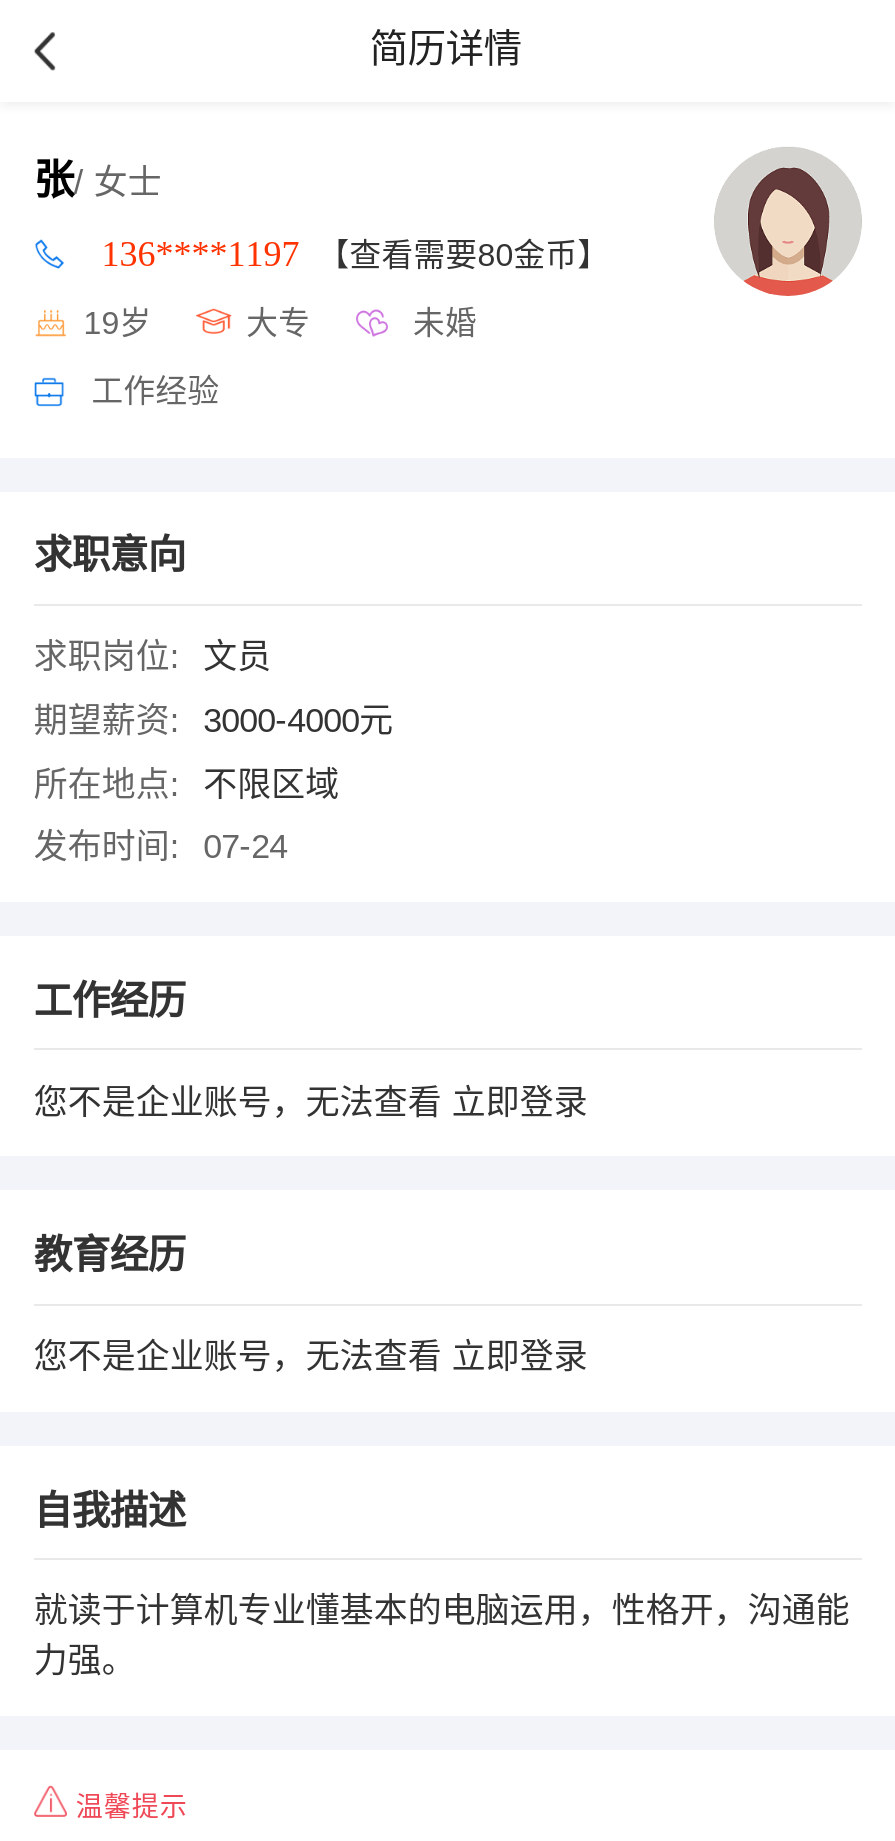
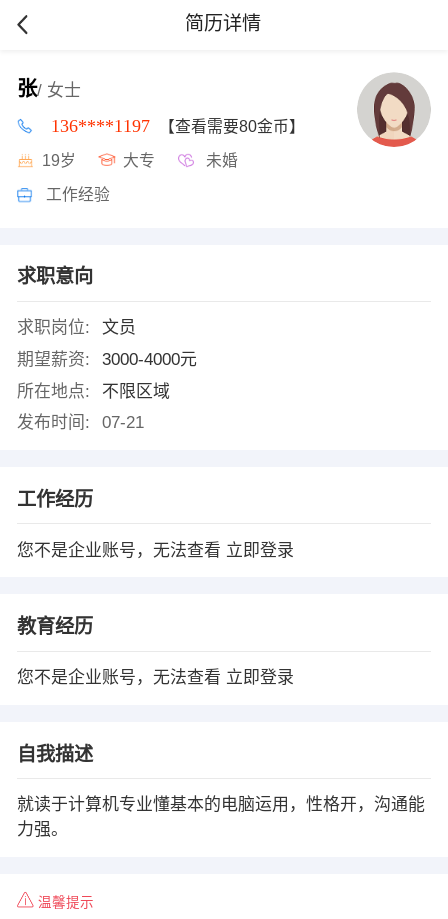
- 发布时间: 07-24
+ 发布时间: 07-21
